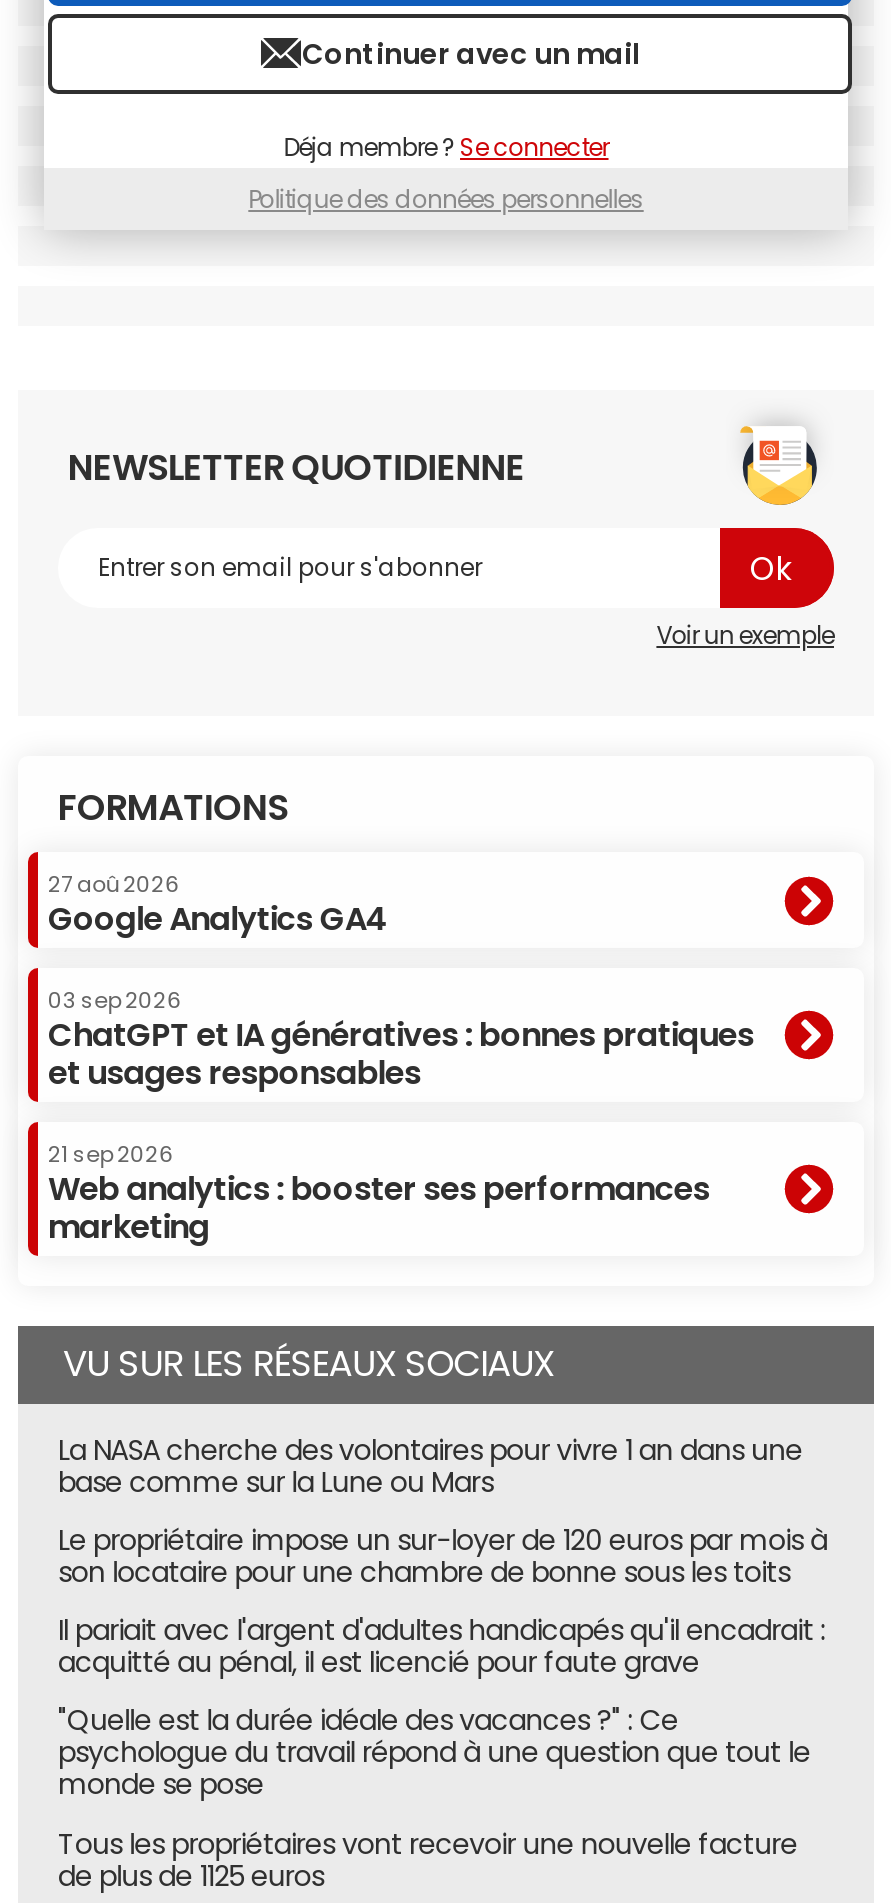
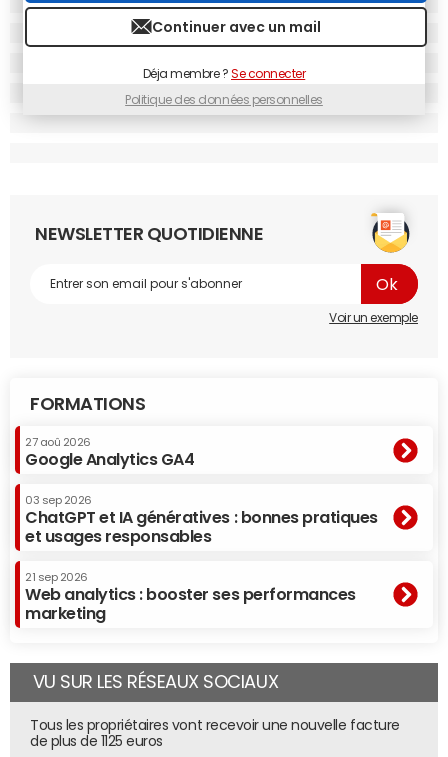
- La NASA cherche des volontaires pour vivre 1 an dans une
- base comme sur la Lune ou Mars
- Le propriétaire impose un sur-loyer de 120 euros par mois à
- son locataire pour une chambre de bonne sous les toits
- Il pariait avec l'argent d'adultes handicapés qu'il encadrait :
- acquitté au pénal, il est licencié pour faute grave
- "Quelle est la durée idéale des vacances ?" : Ce
- psychologue du travail répond à une question que tout le
- monde se pose
